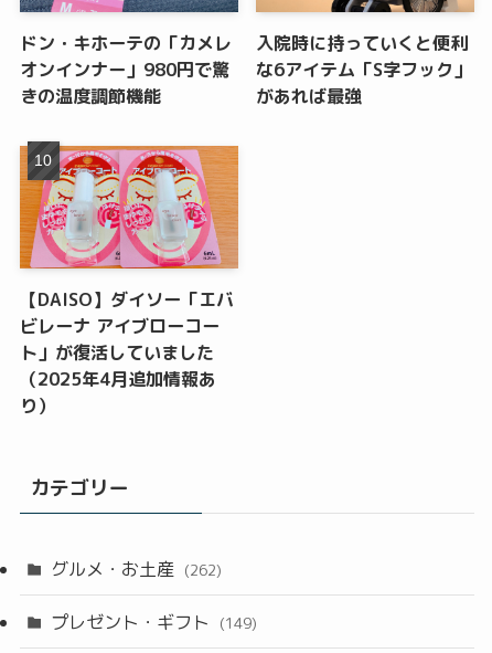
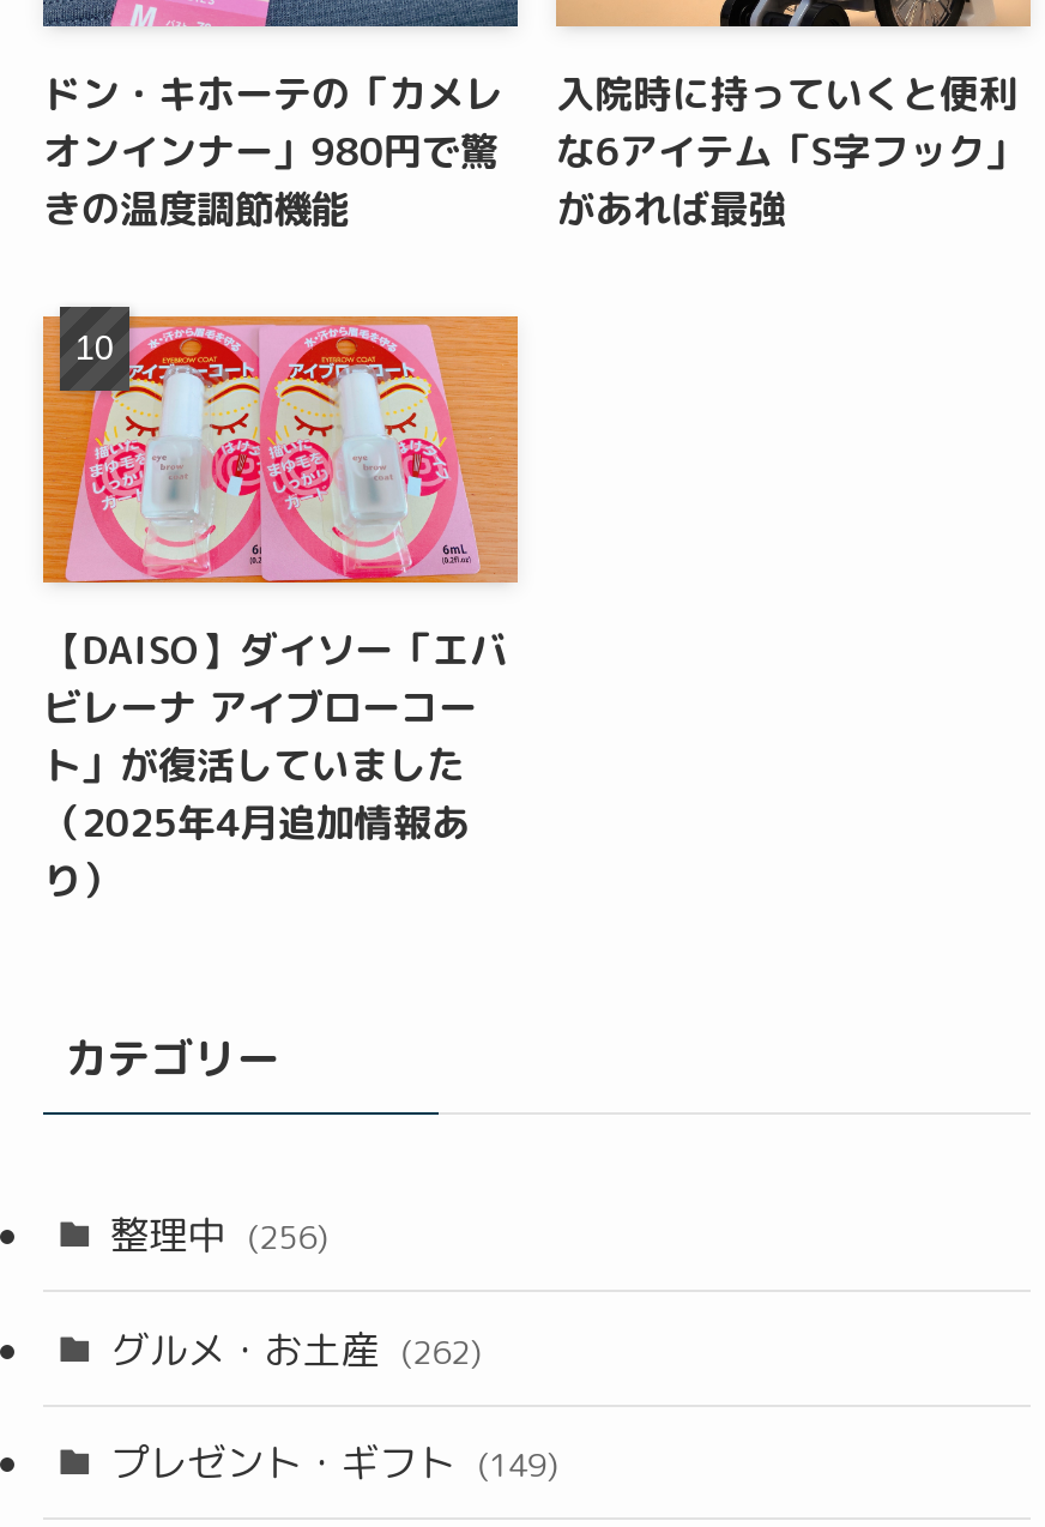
+ 整理中 (256)
